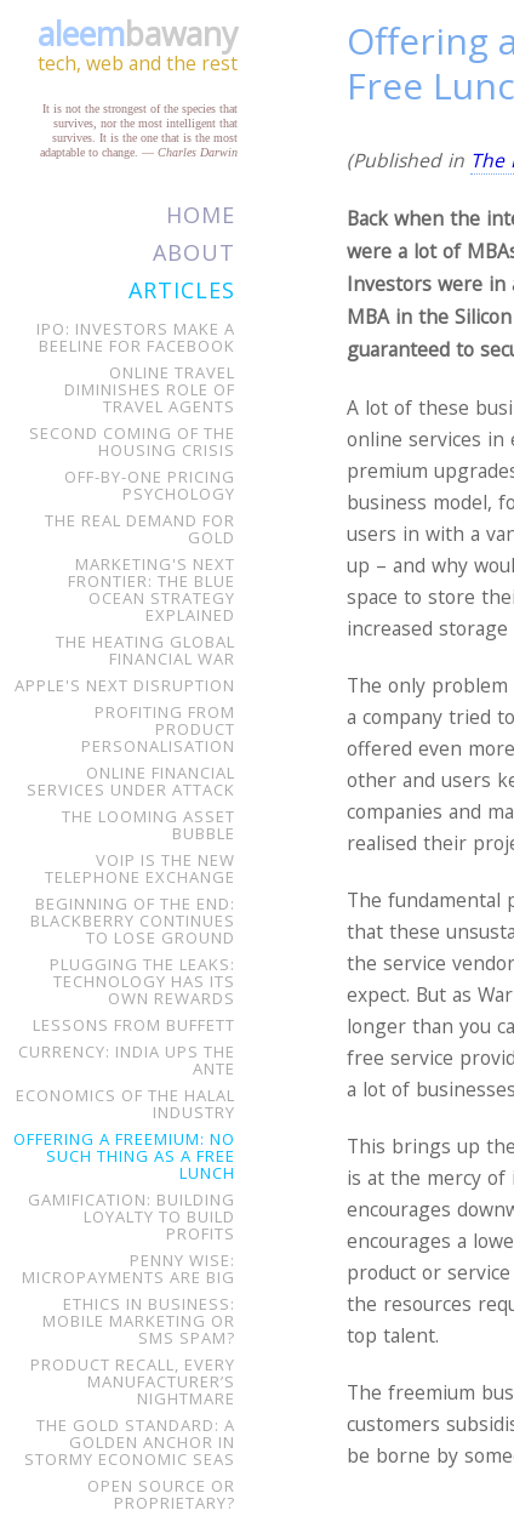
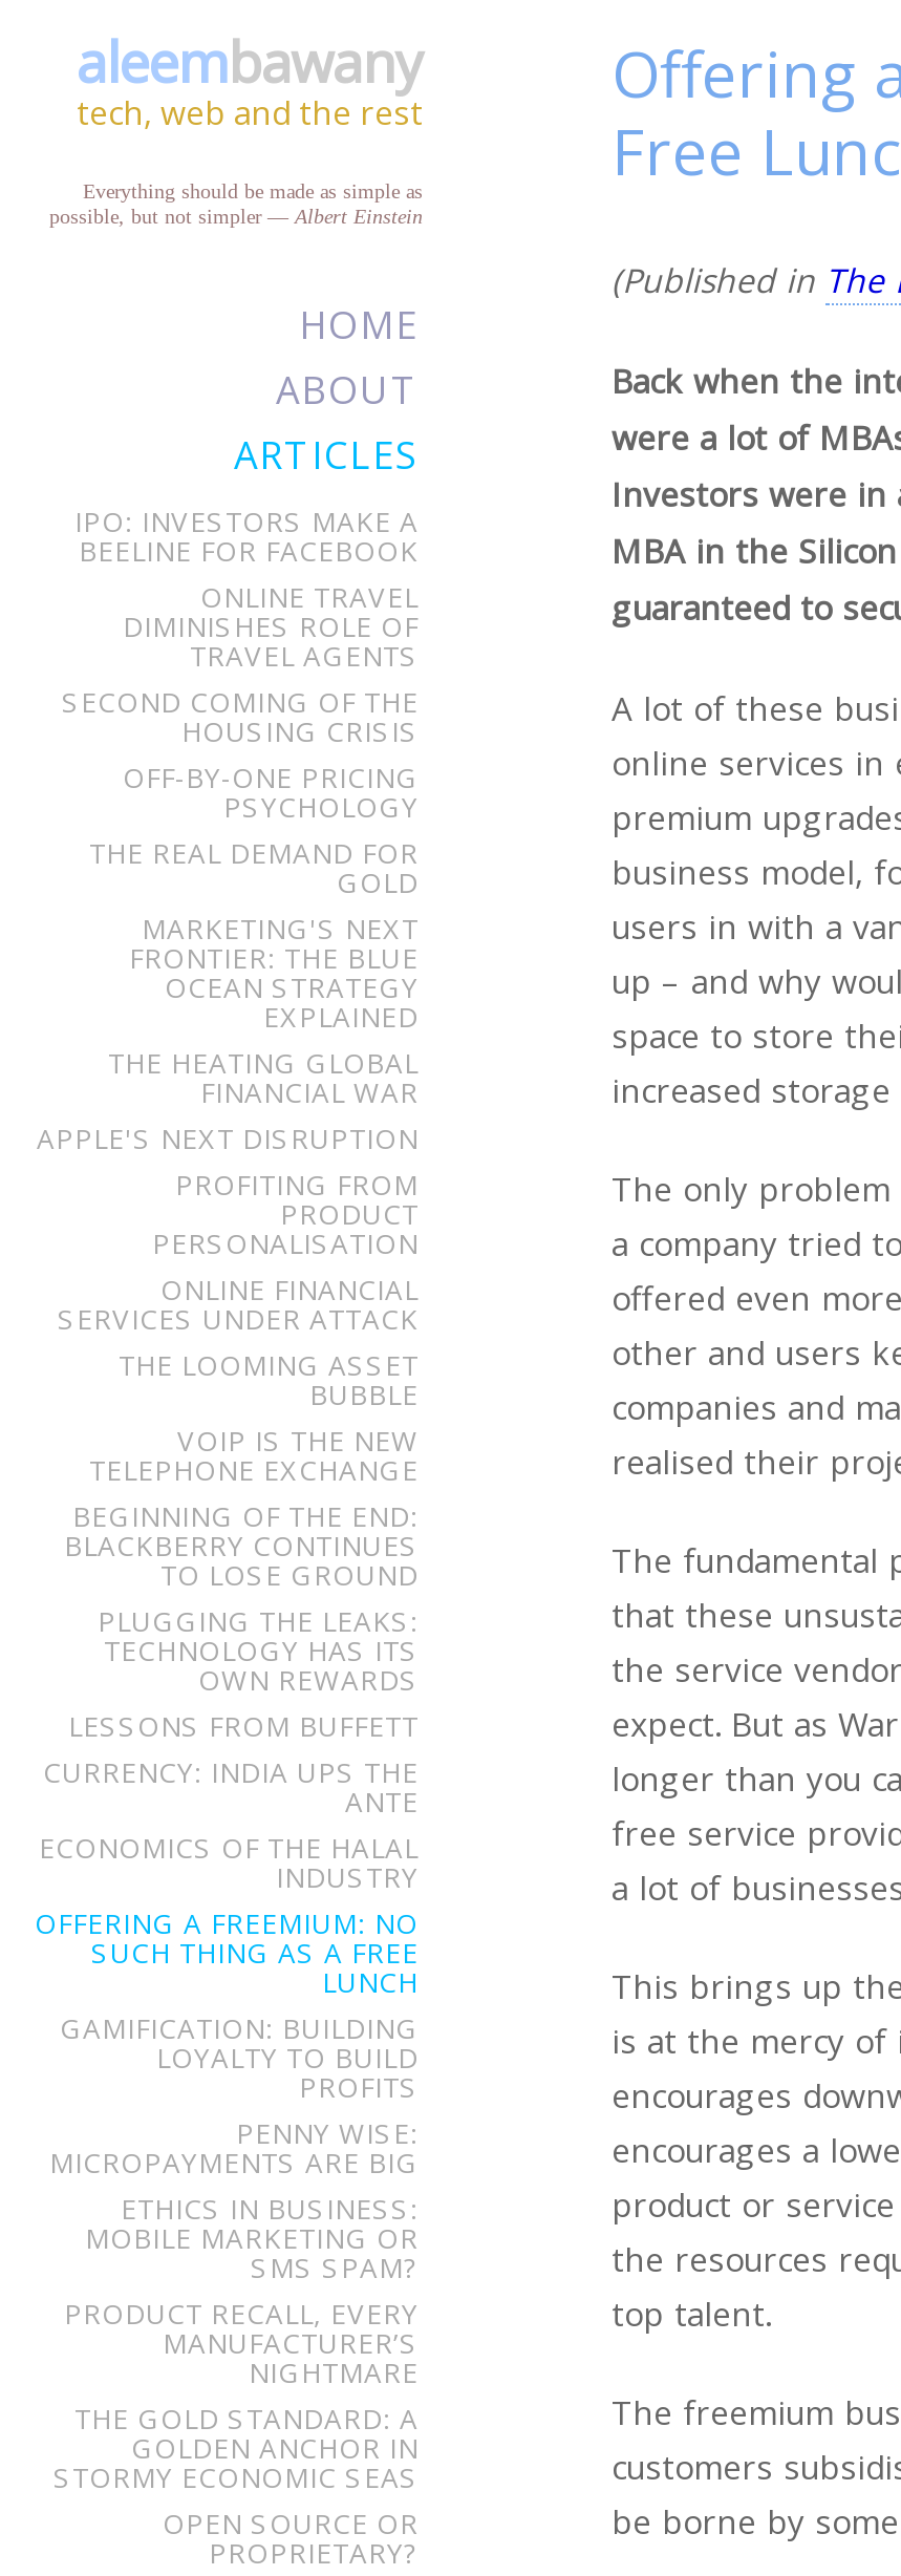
- It is not the strongest of the species that
- survives, nor the most intelligent that
- survives. It is the one that is the most
- adaptable to change. — Charles Darwin
+ Everything should be made as simple as
+ possible, but not simpler — Albert Einstein
